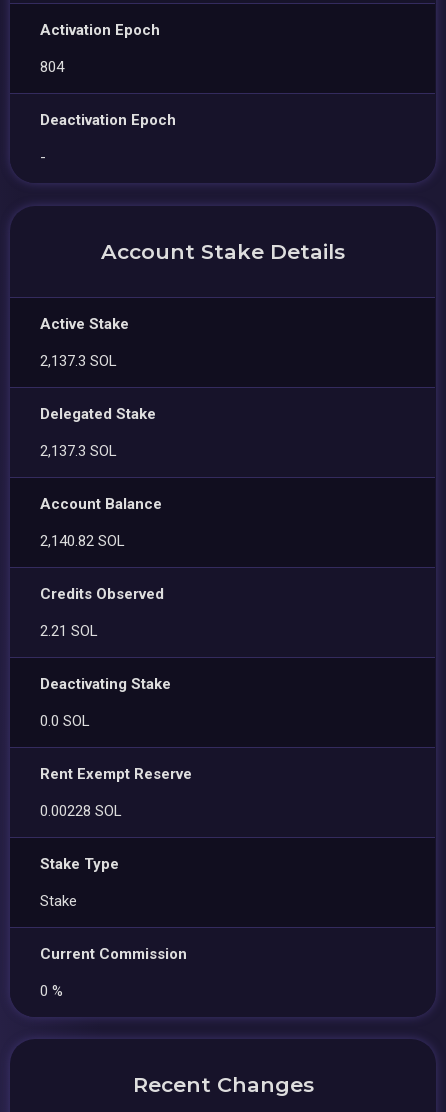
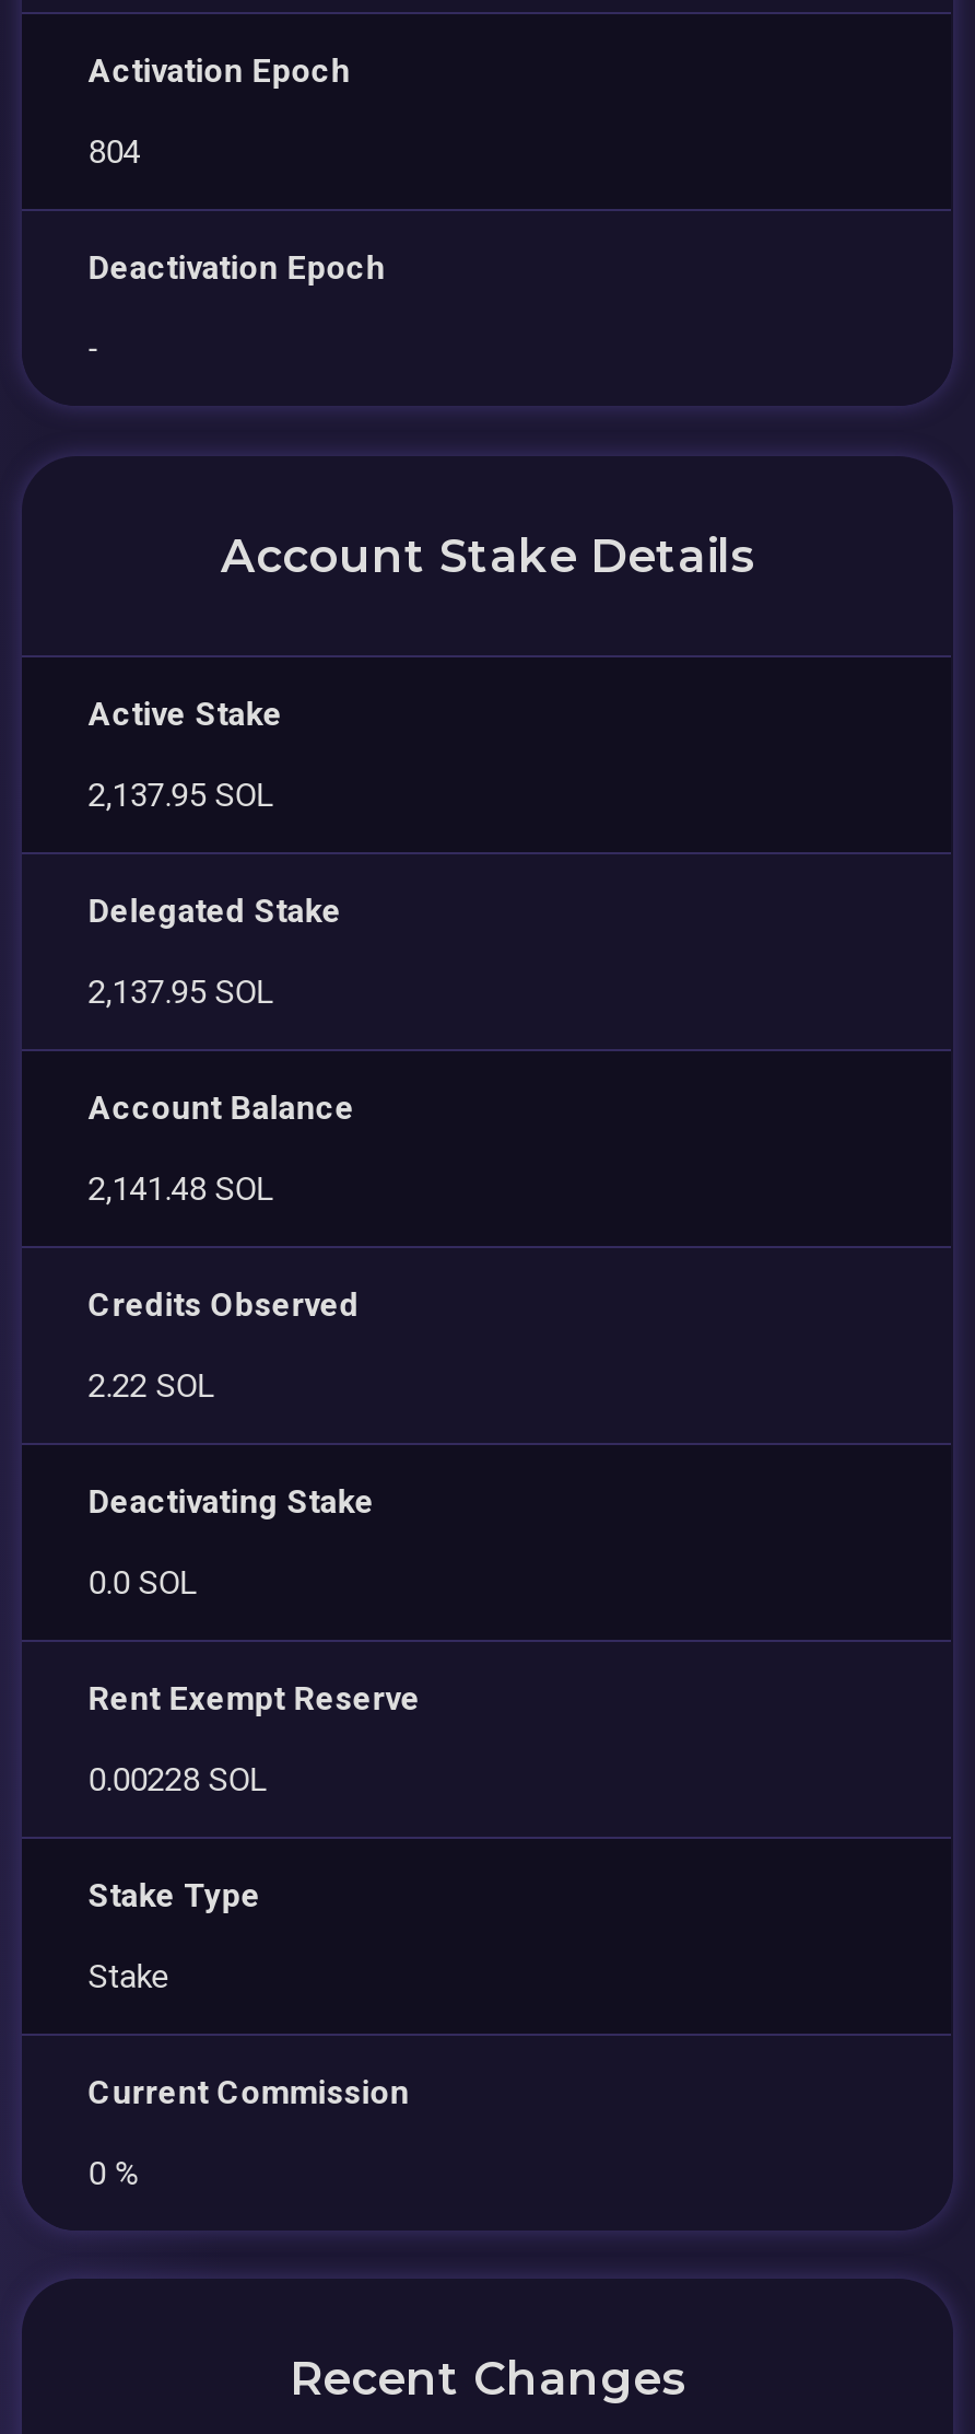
- 2,137.3 SOL
+ 2,137.95 SOL

- 2,137.3 SOL
+ 2,137.95 SOL

- 2,140.82 SOL
+ 2,141.48 SOL

- 2.21 SOL
+ 2.22 SOL
